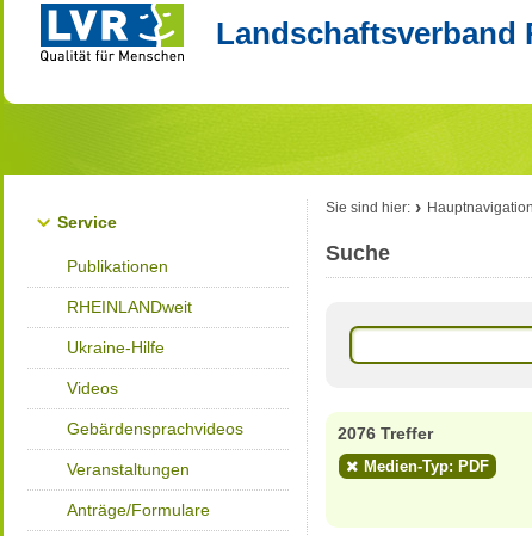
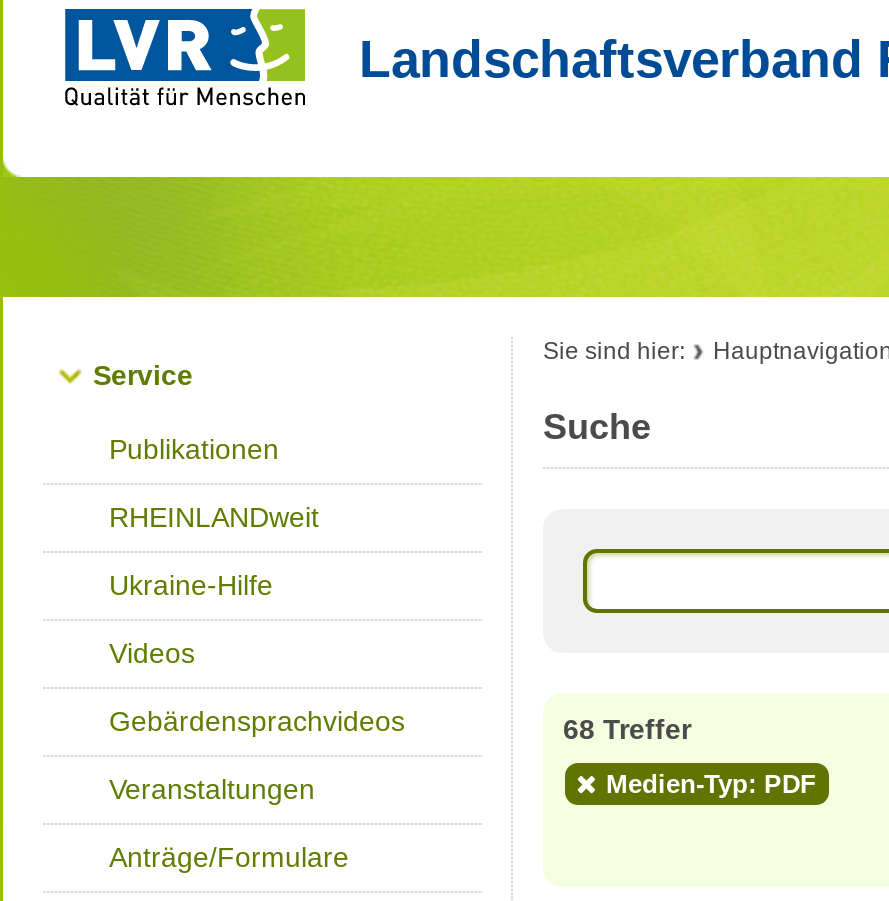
- 2076 Treffer
+ 68 Treffer
